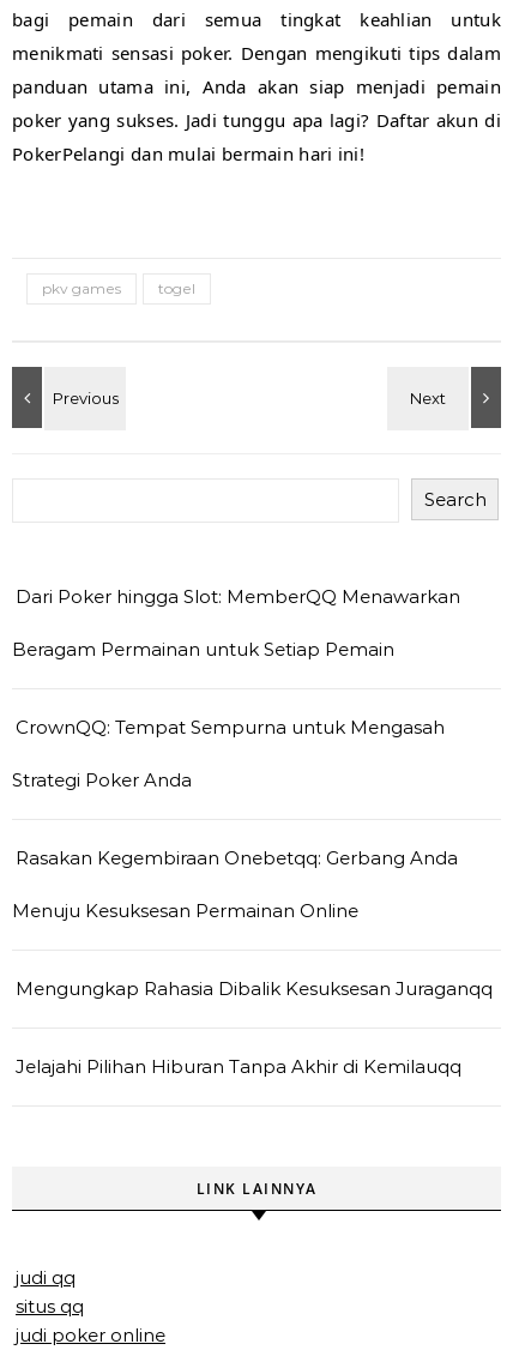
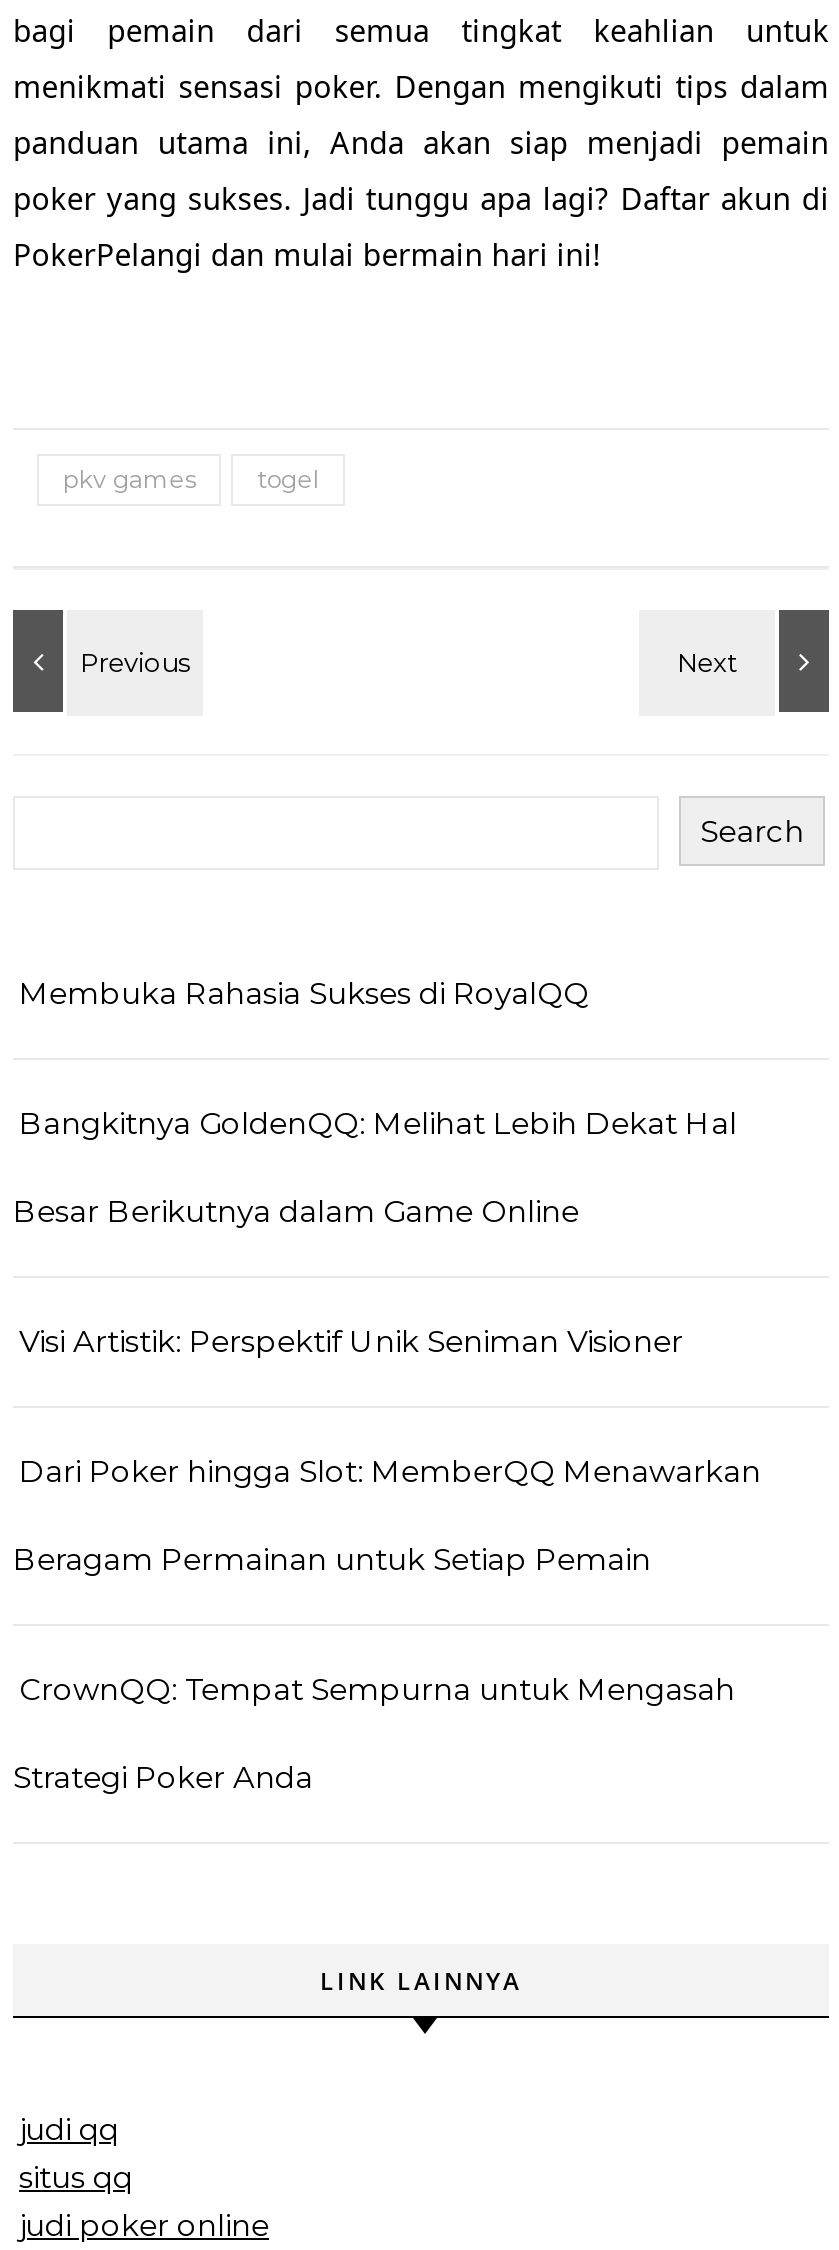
+ Membuka Rahasia Sukses di RoyalQQ
+ Bangkitnya GoldenQQ: Melihat Lebih Dekat Hal
+ Besar Berikutnya dalam Game Online
+ Visi Artistik: Perspektif Unik Seniman Visioner

moved down: Dari Poker hingga Slot: MemberQQ Menawarkan | Beragam Permainan untuk Setiap Pemain | CrownQQ: Tempat Sempurna untuk Mengasah | Strategi Poker Anda

- Rasakan Kegembiraan Onebetqq: Gerbang Anda
- Menuju Kesuksesan Permainan Online
- Mengungkap Rahasia Dibalik Kesuksesan Juraganqq
- Jelajahi Pilihan Hiburan Tanpa Akhir di Kemilauqq
